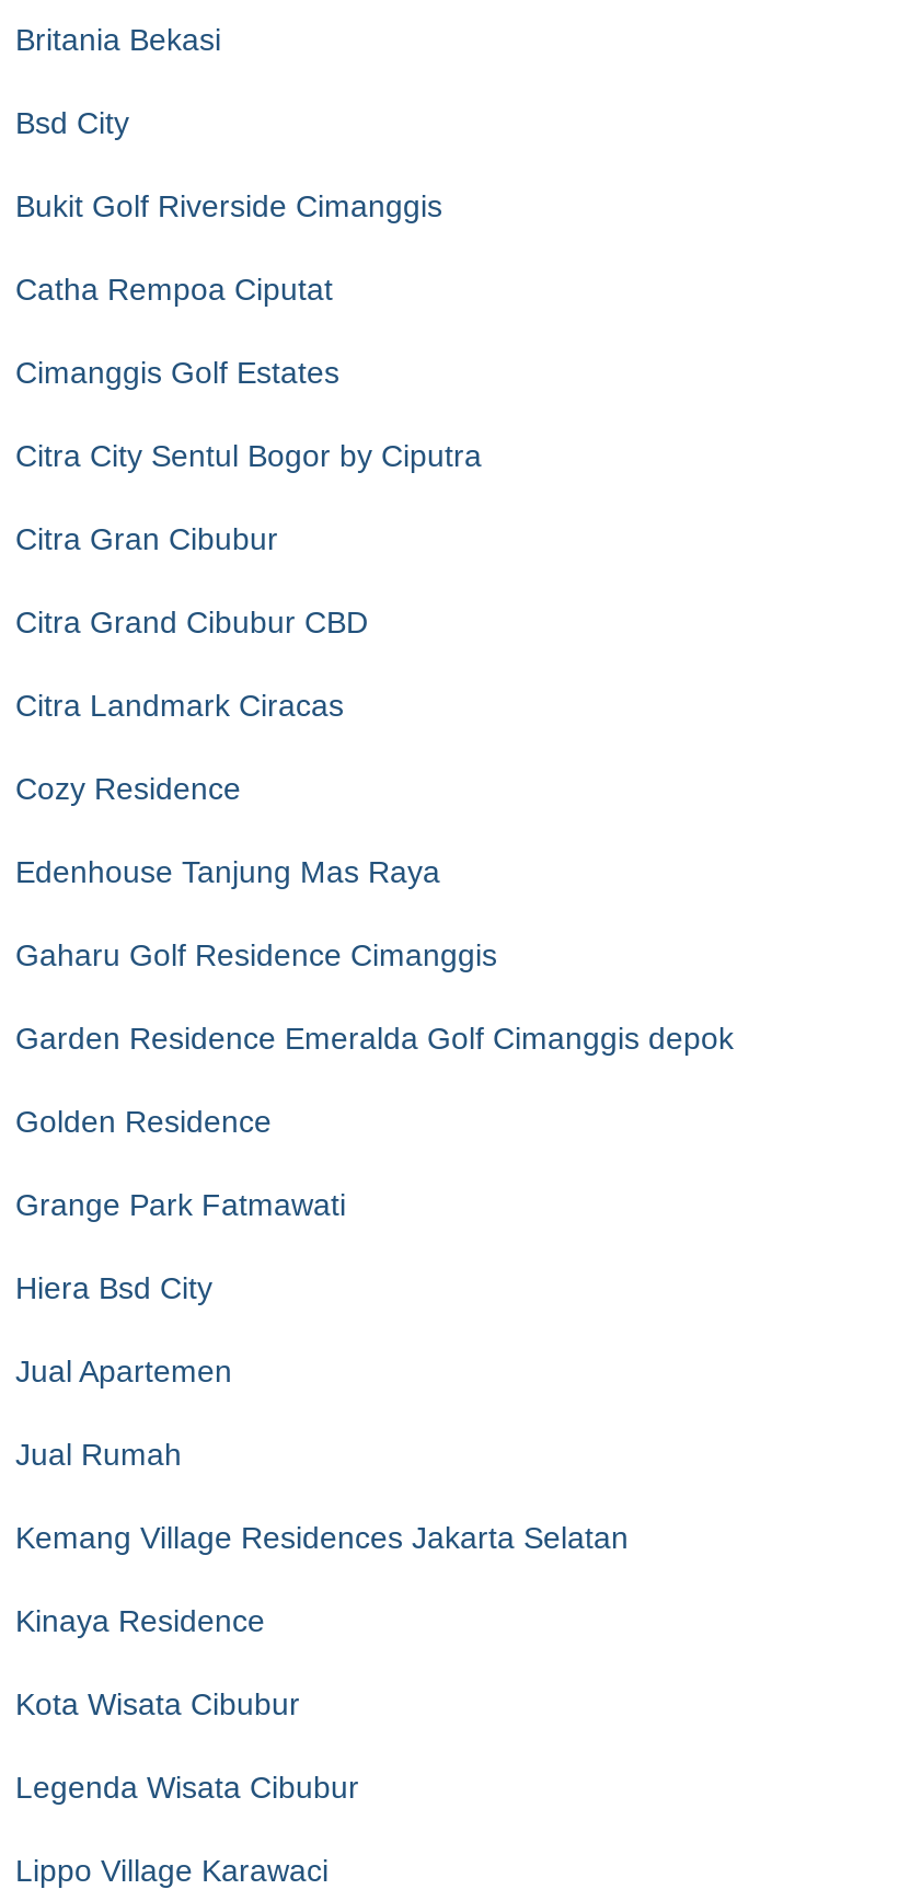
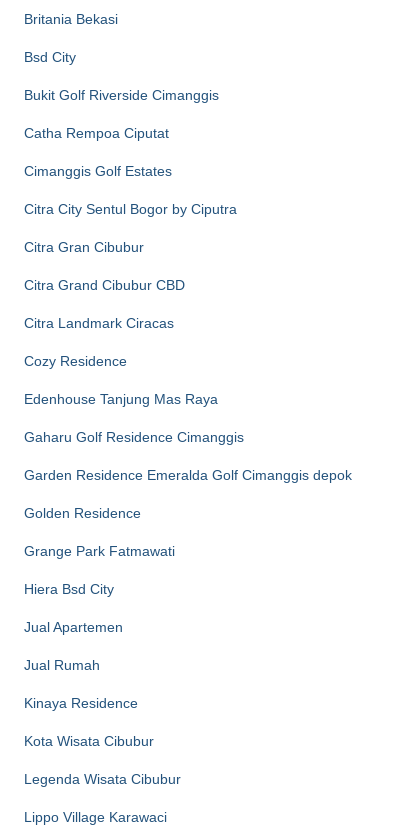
- Kemang Village Residences Jakarta Selatan
